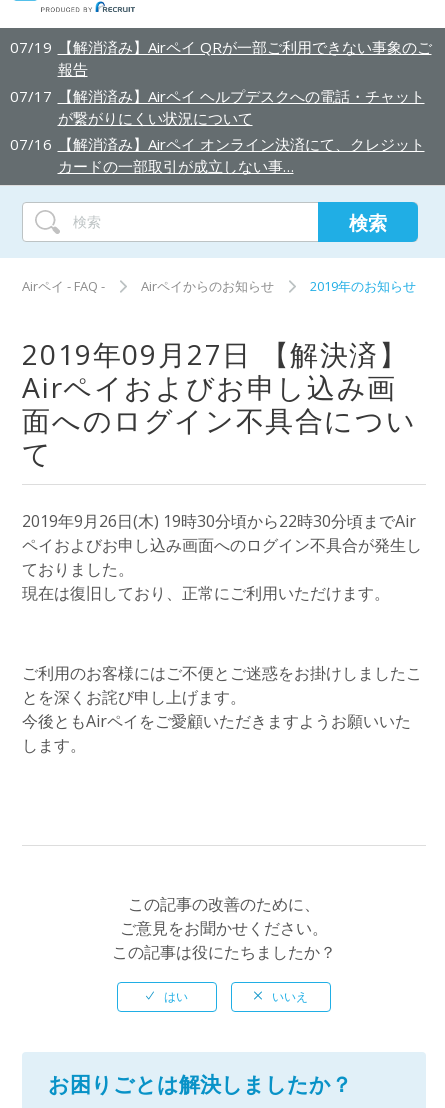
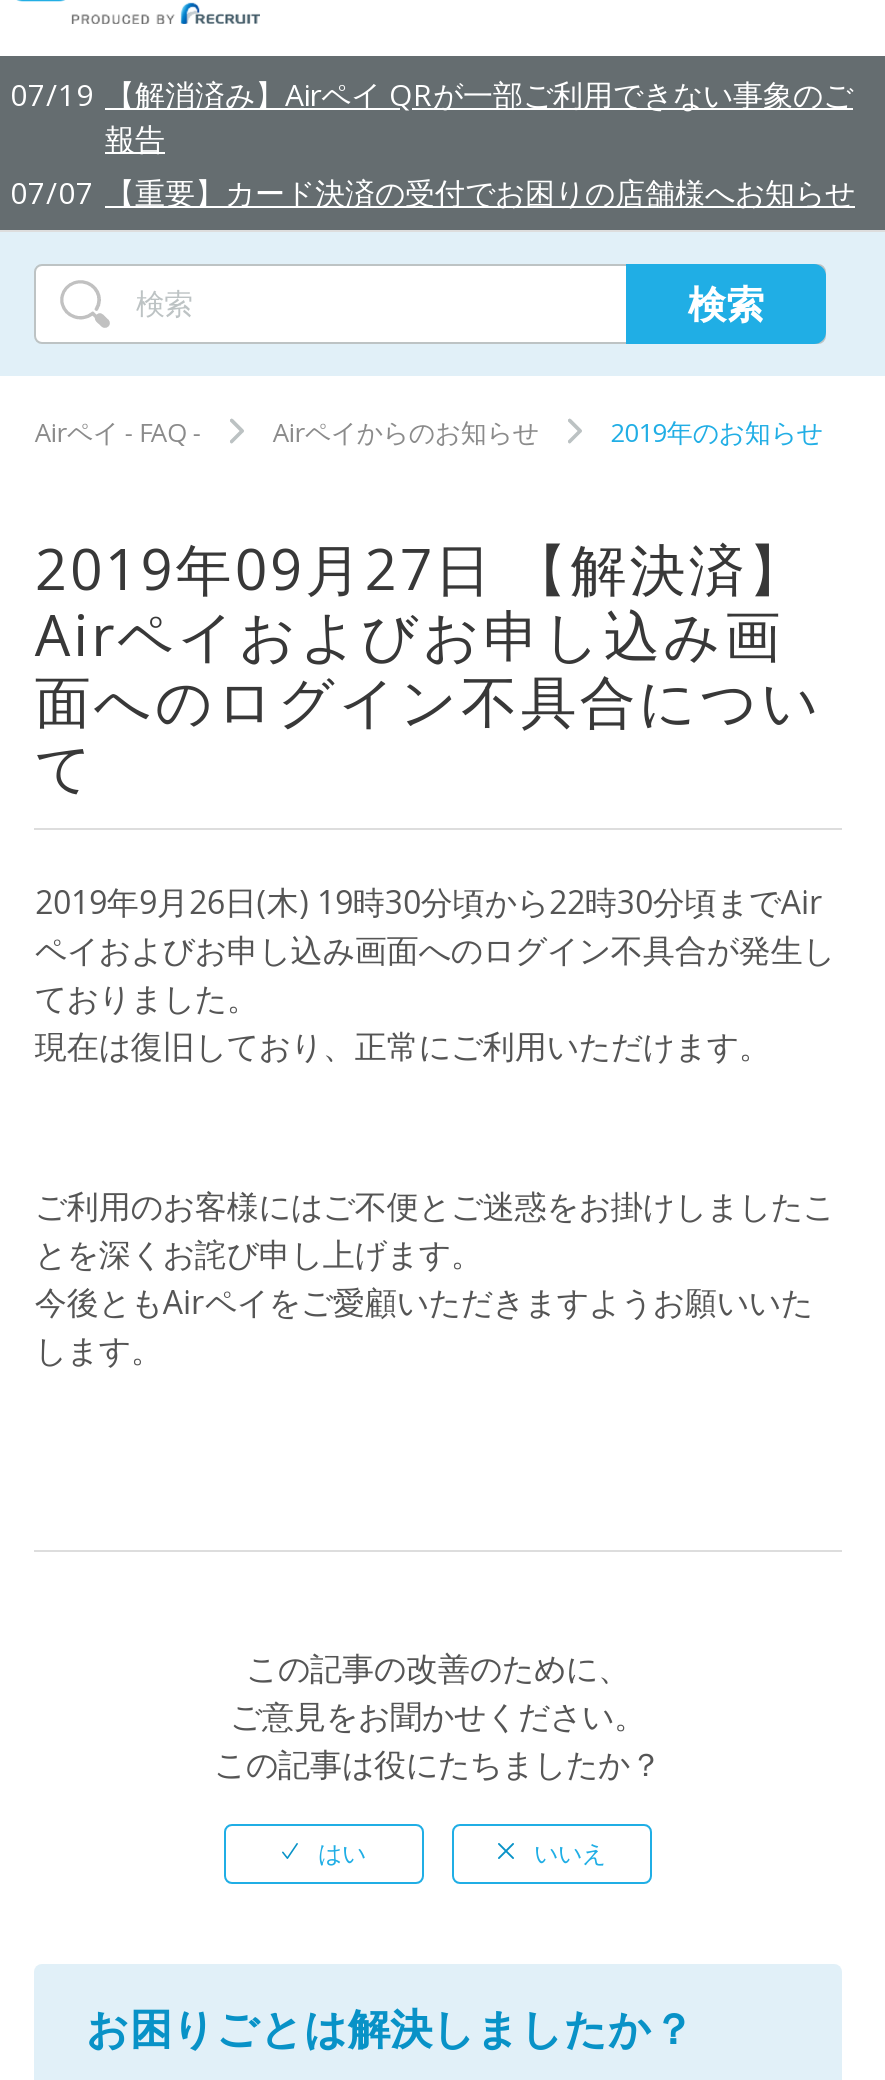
- 07/17 【解消済み】Airペイ ヘルプデスクへの電話・チャット
- が繋がりにくい状況について
- 07/16 【解消済み】Airペイ オンライン決済にて、クレジット
- カードの一部取引が成立しない事…
+ 07/07 【重要】カード決済の受付でお困りの店舗様へお知らせ
